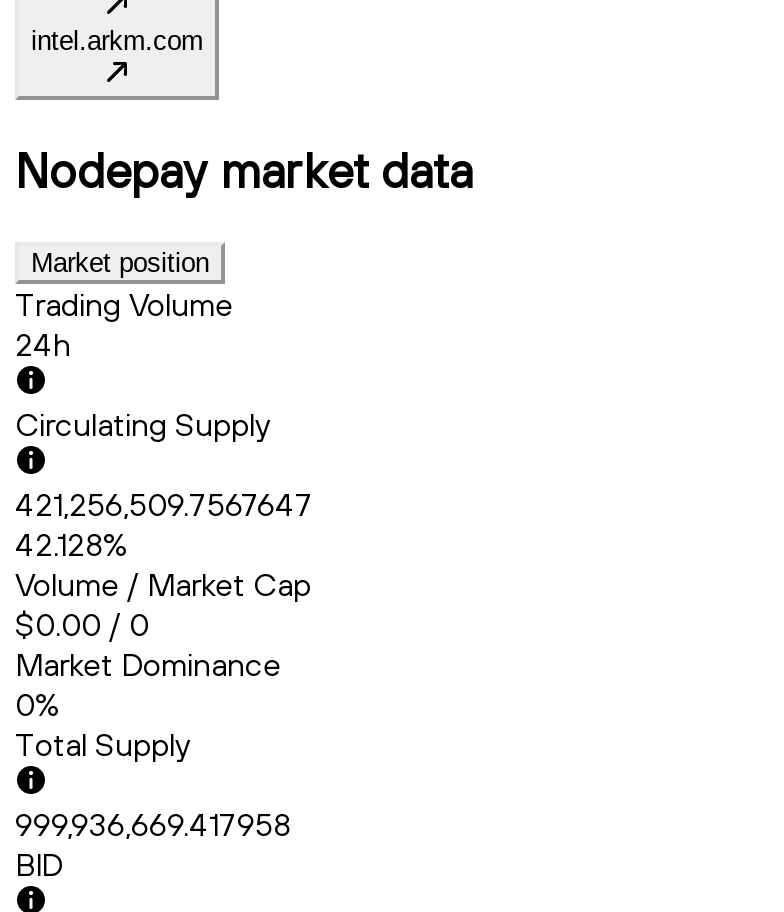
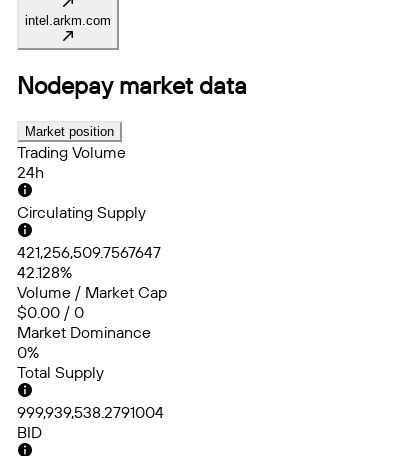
- 999,936,669.417958
+ 999,939,538.2791004
